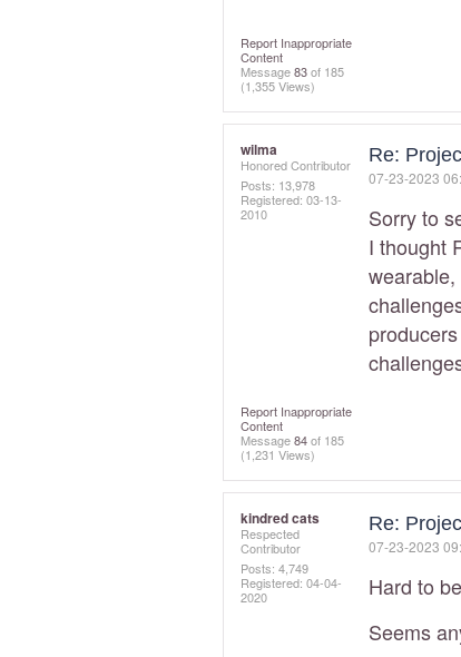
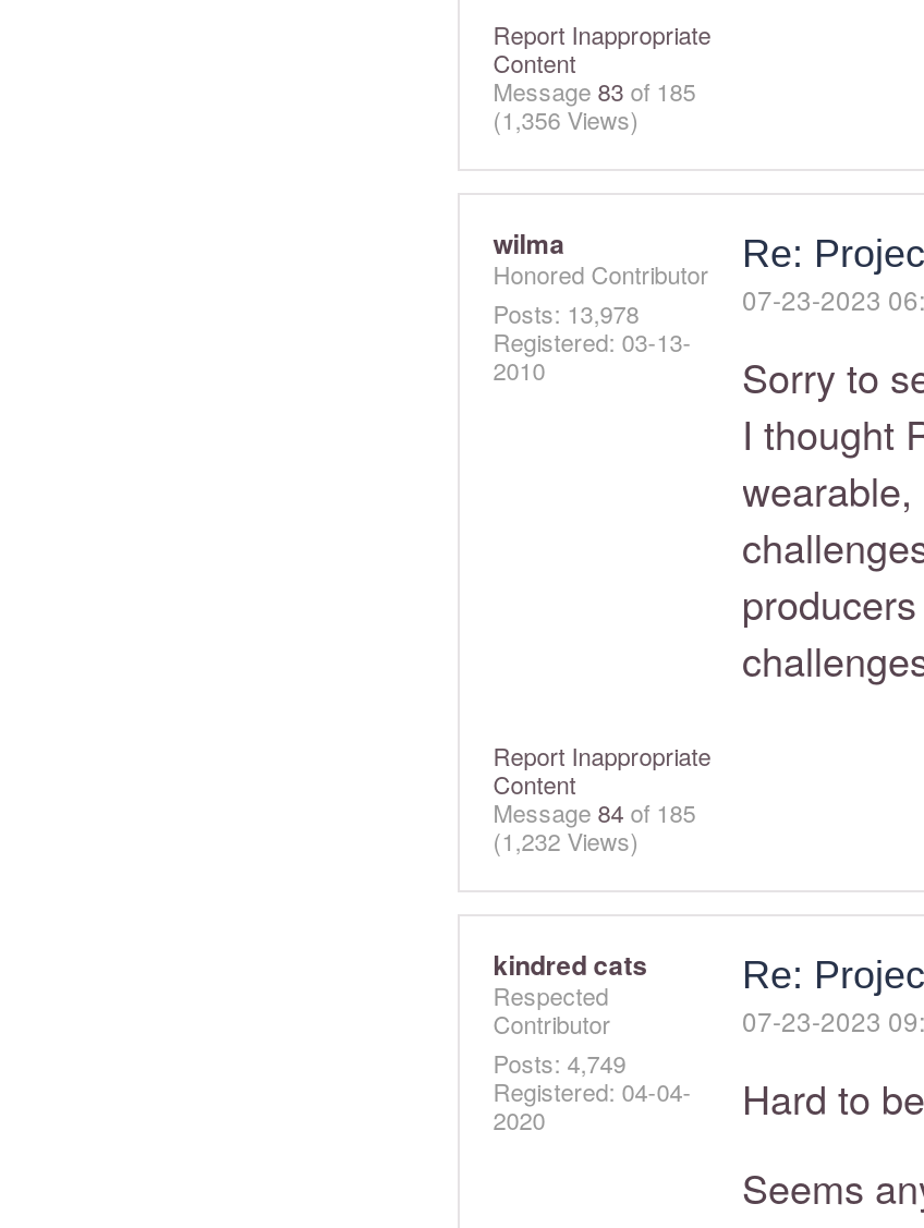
- (1,355 Views)
+ (1,356 Views)

- (1,231 Views)
+ (1,232 Views)
